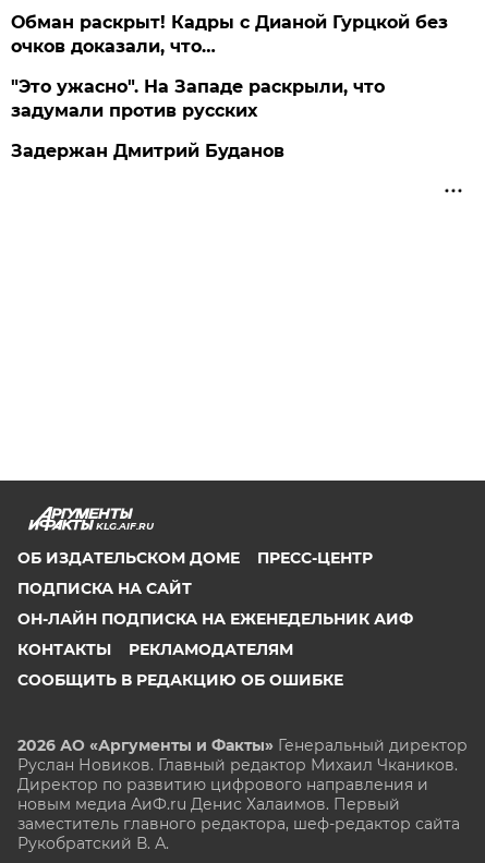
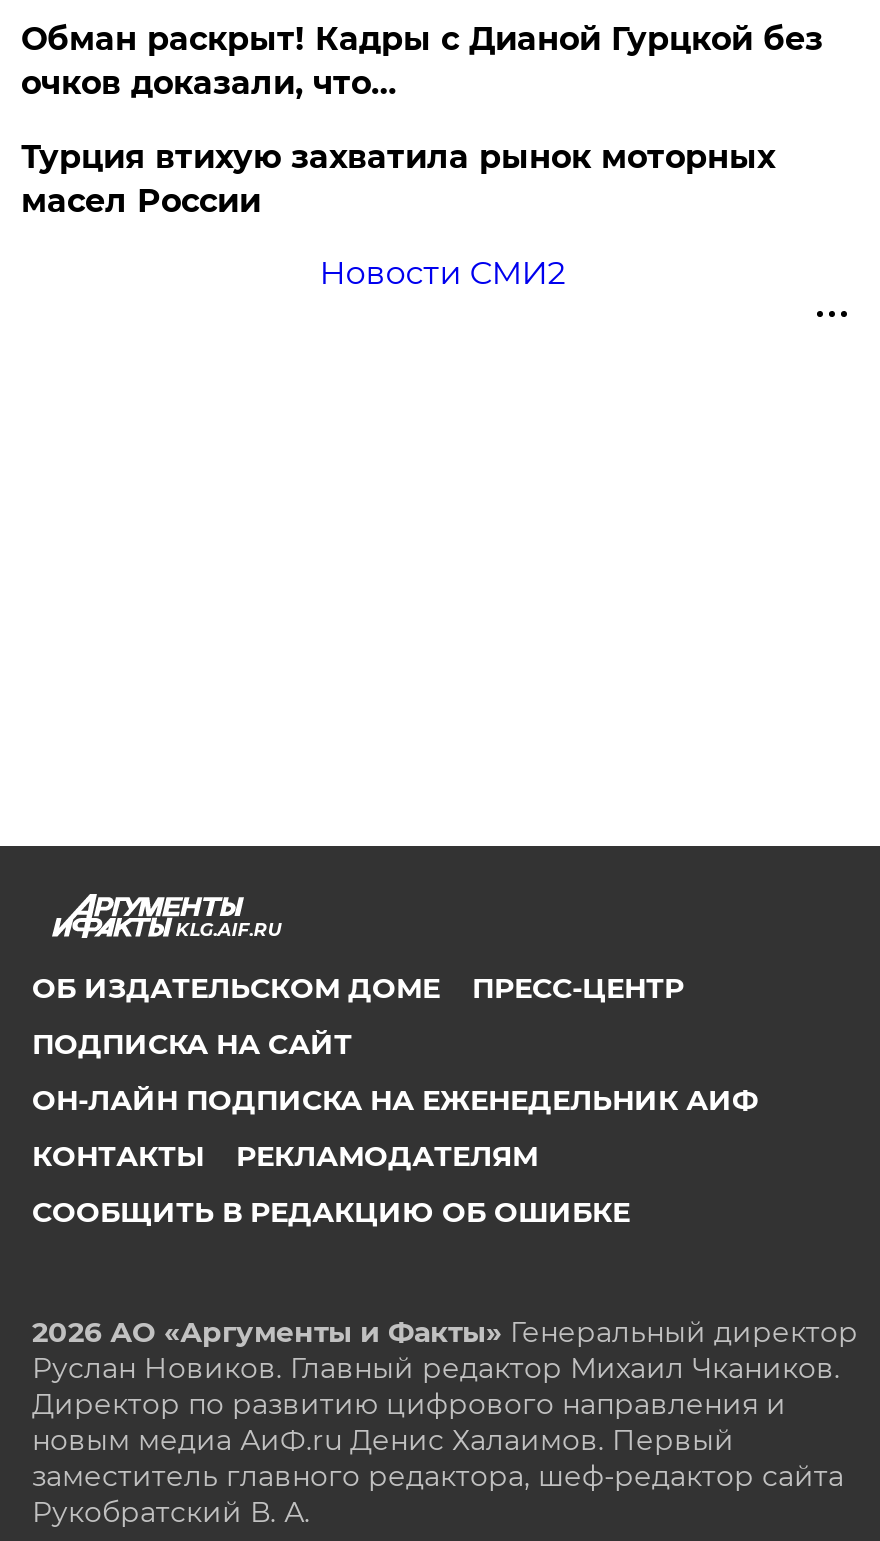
- "Это ужасно". На Западе раскрыли, что
- задумали против русских
+ Турция втихую захватила рынок моторных
+ масел России

- Задержан Дмитрий Буданов
+ Новости СМИ2
